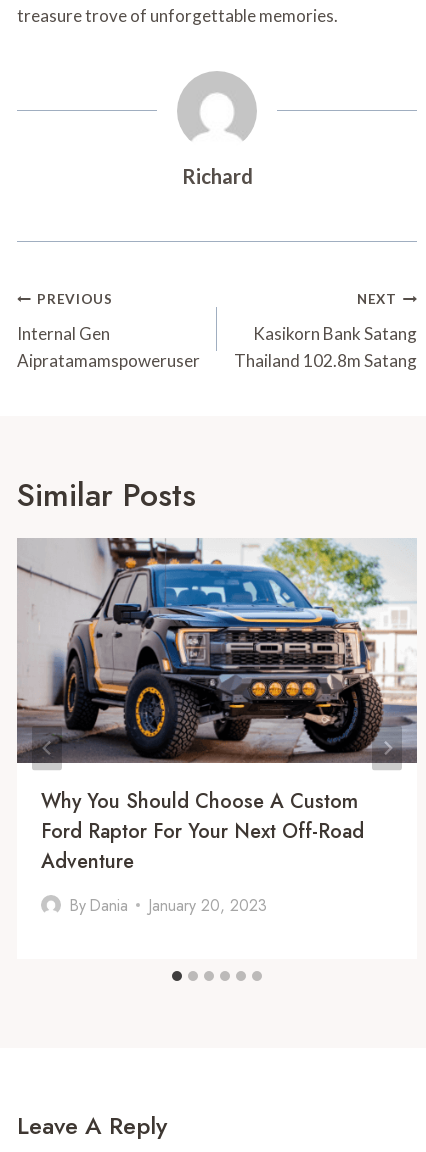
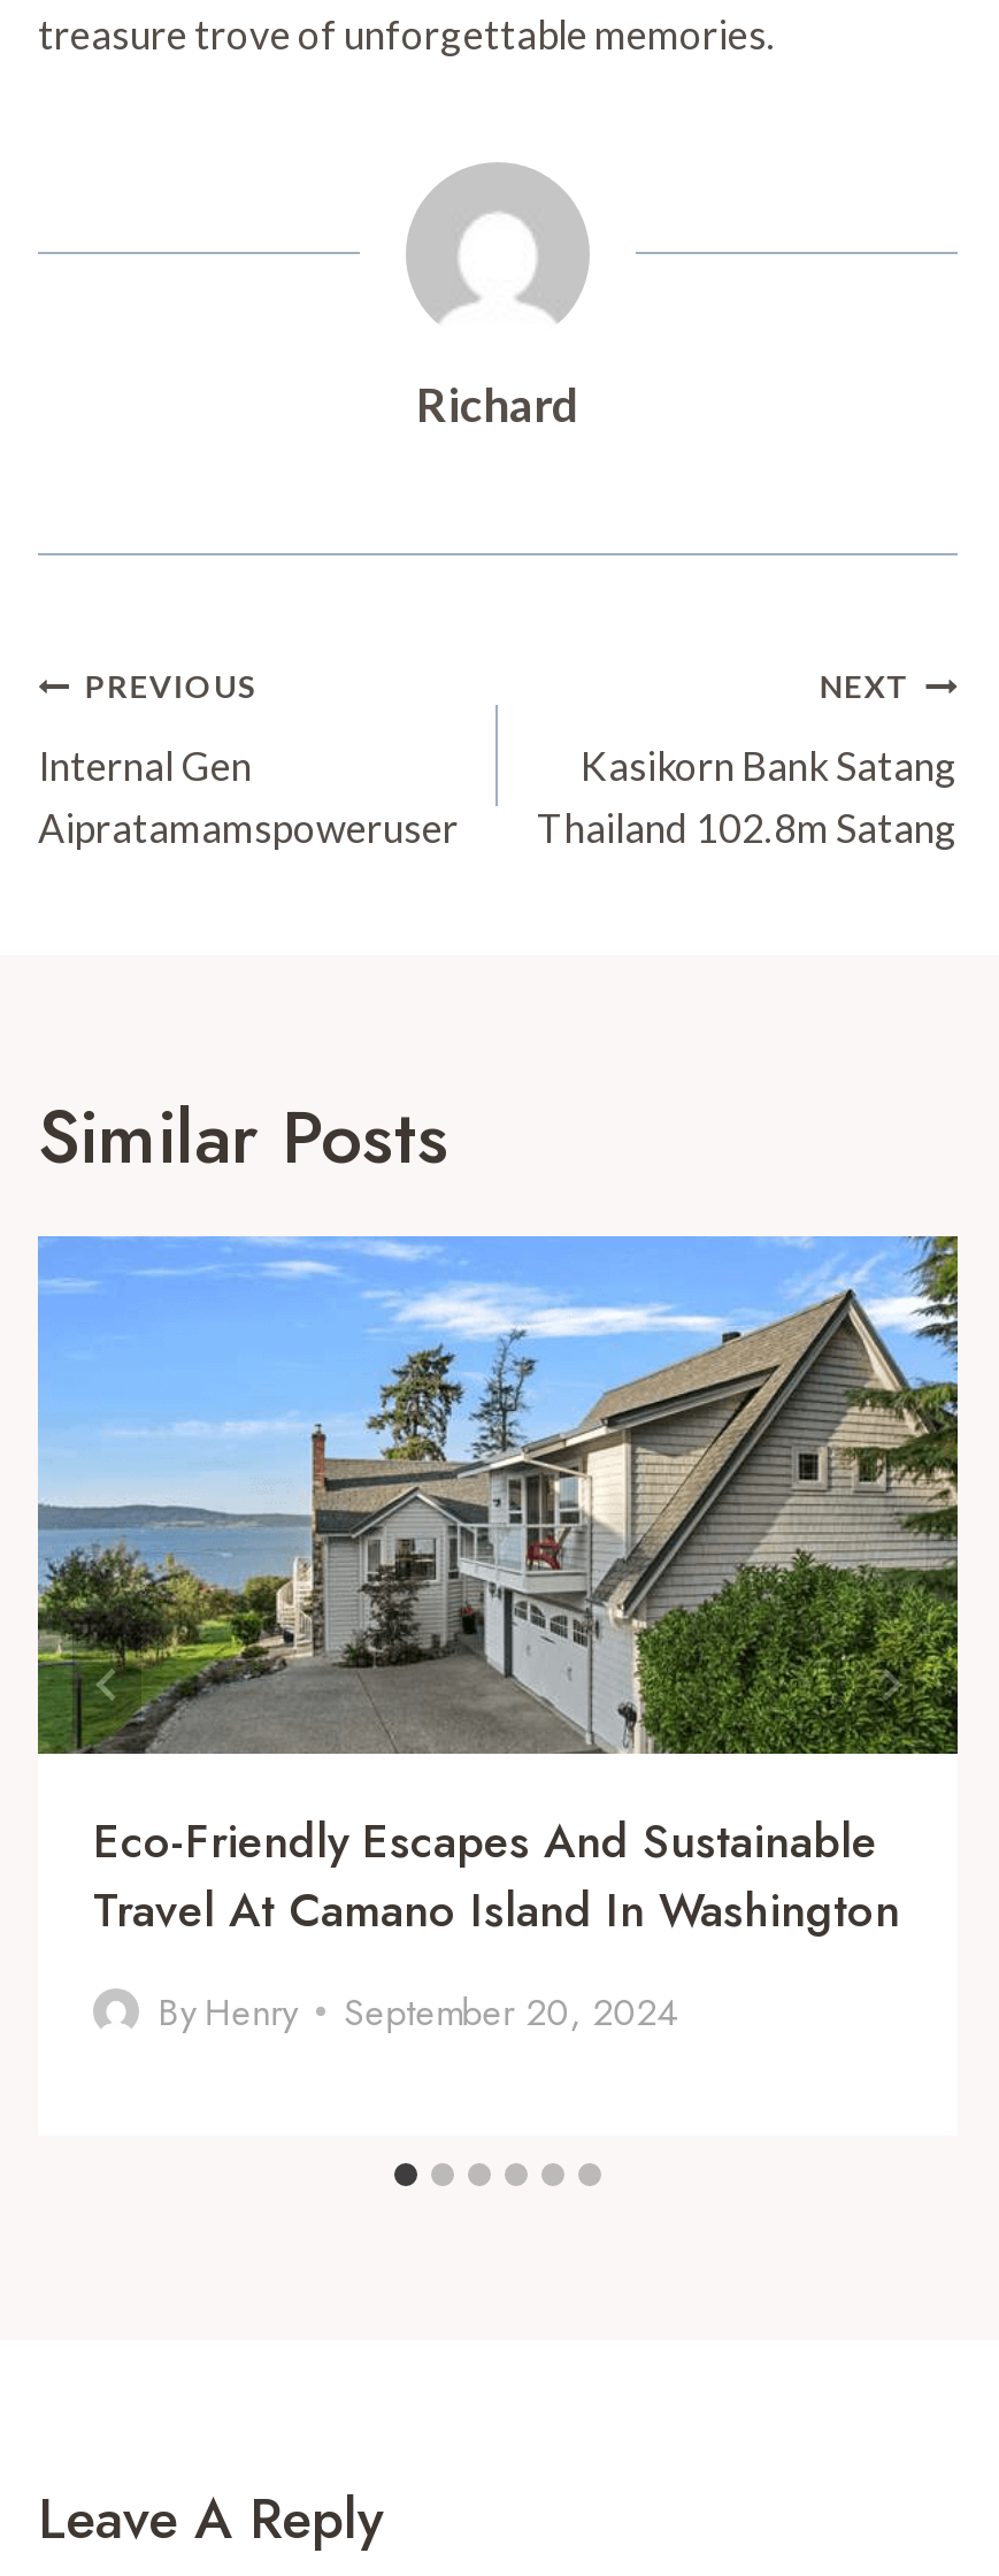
- [image]
- Why You Should Choose A Custom
- Ford Raptor For Your Next Off-Road
- Adventure
+ [image]
+ Eco-Friendly Escapes And Sustainable
+ Travel At Camano Island In Washington

- By Dania
- January 20, 2023
+ By Henry
+ September 20, 2024
